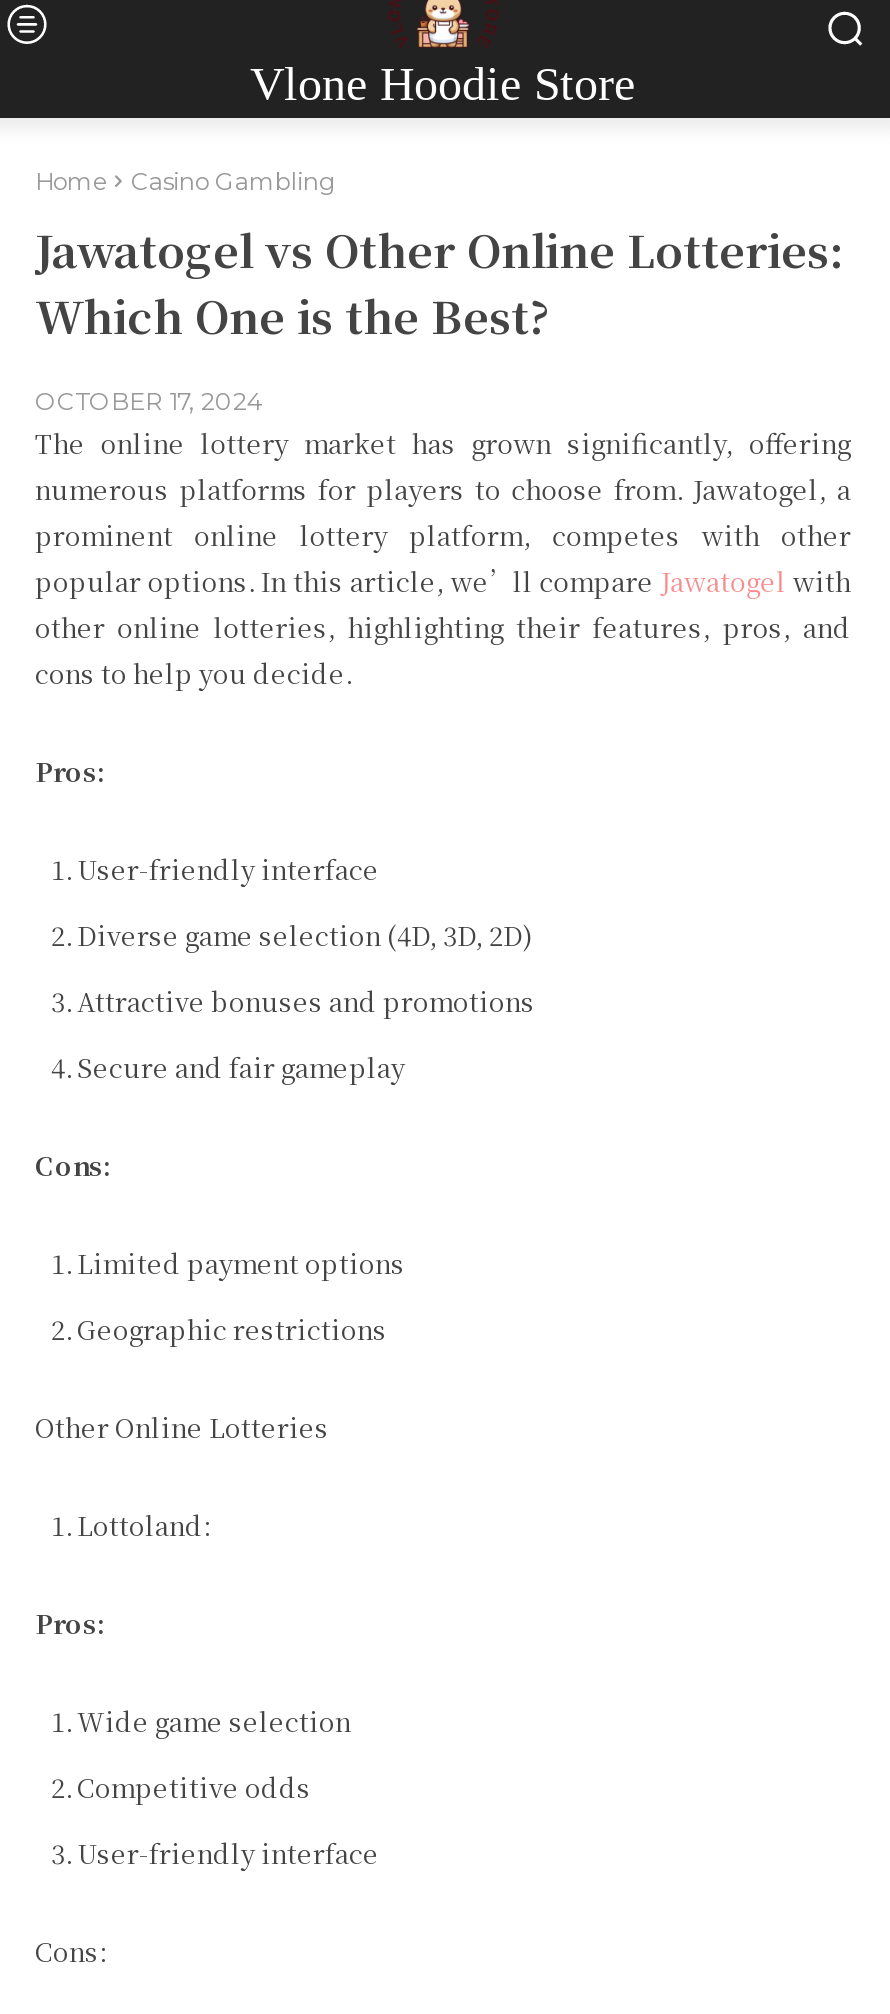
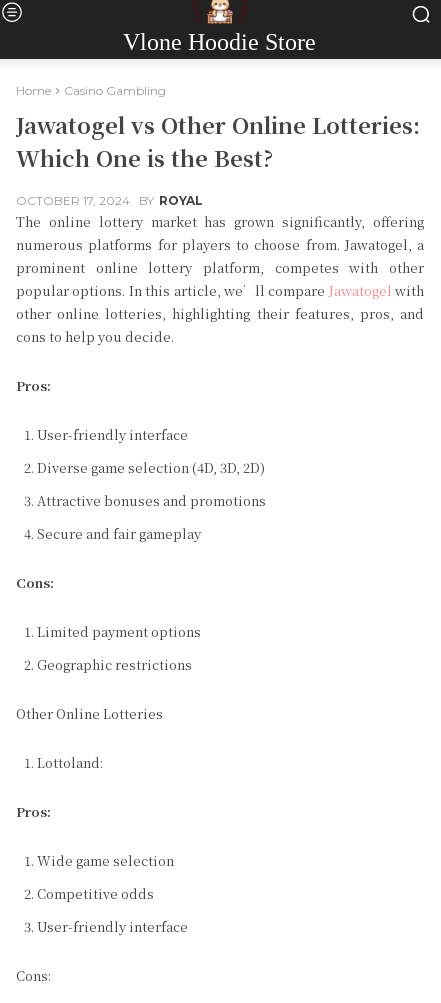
- OCTOBER 17, 2024
+ OCTOBER 17, 2024 BY ROYAL
